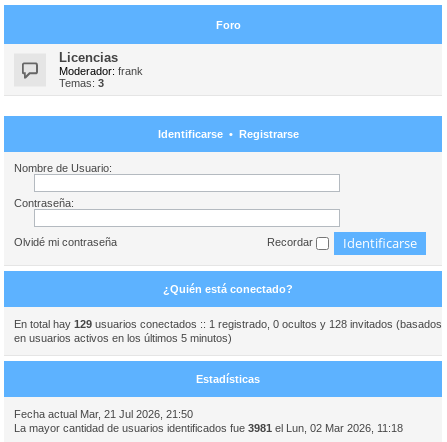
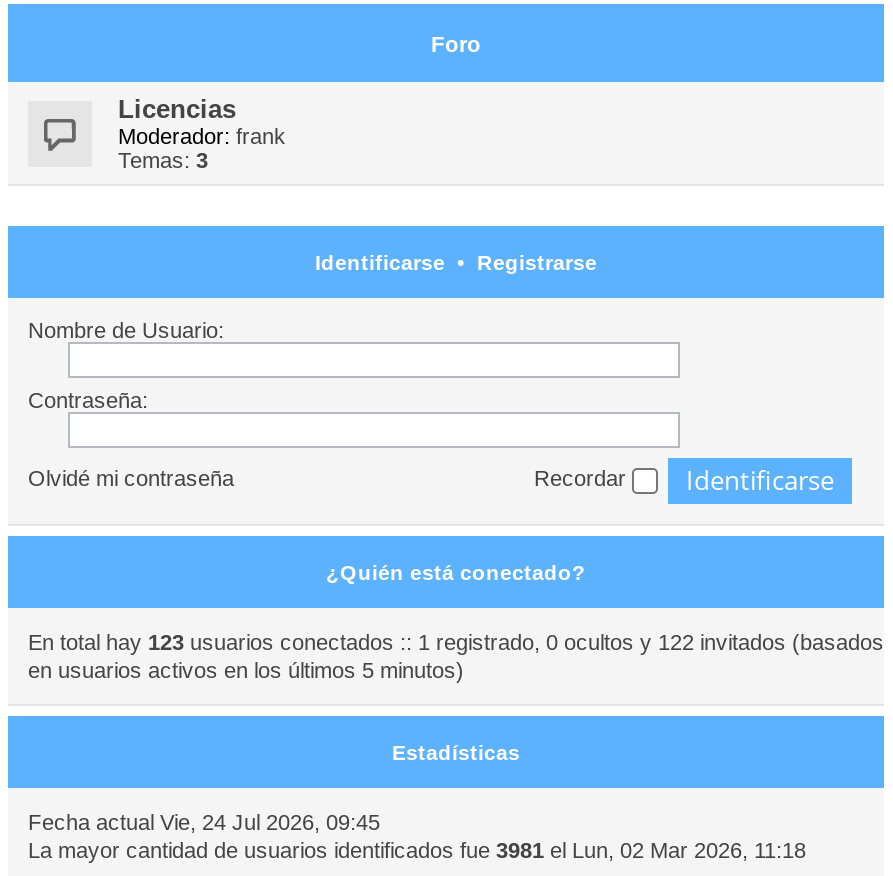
- En total hay 129 usuarios conectados :: 1 registrado, 0 ocultos y 128 invitados (basados
+ En total hay 123 usuarios conectados :: 1 registrado, 0 ocultos y 122 invitados (basados

- Fecha actual Mar, 21 Jul 2026, 21:50
+ Fecha actual Vie, 24 Jul 2026, 09:45
